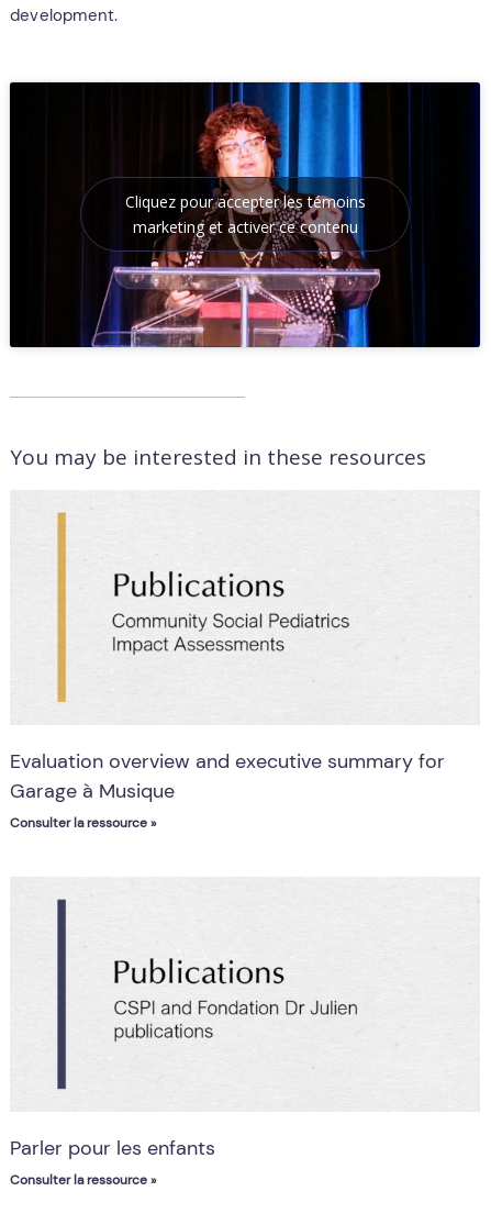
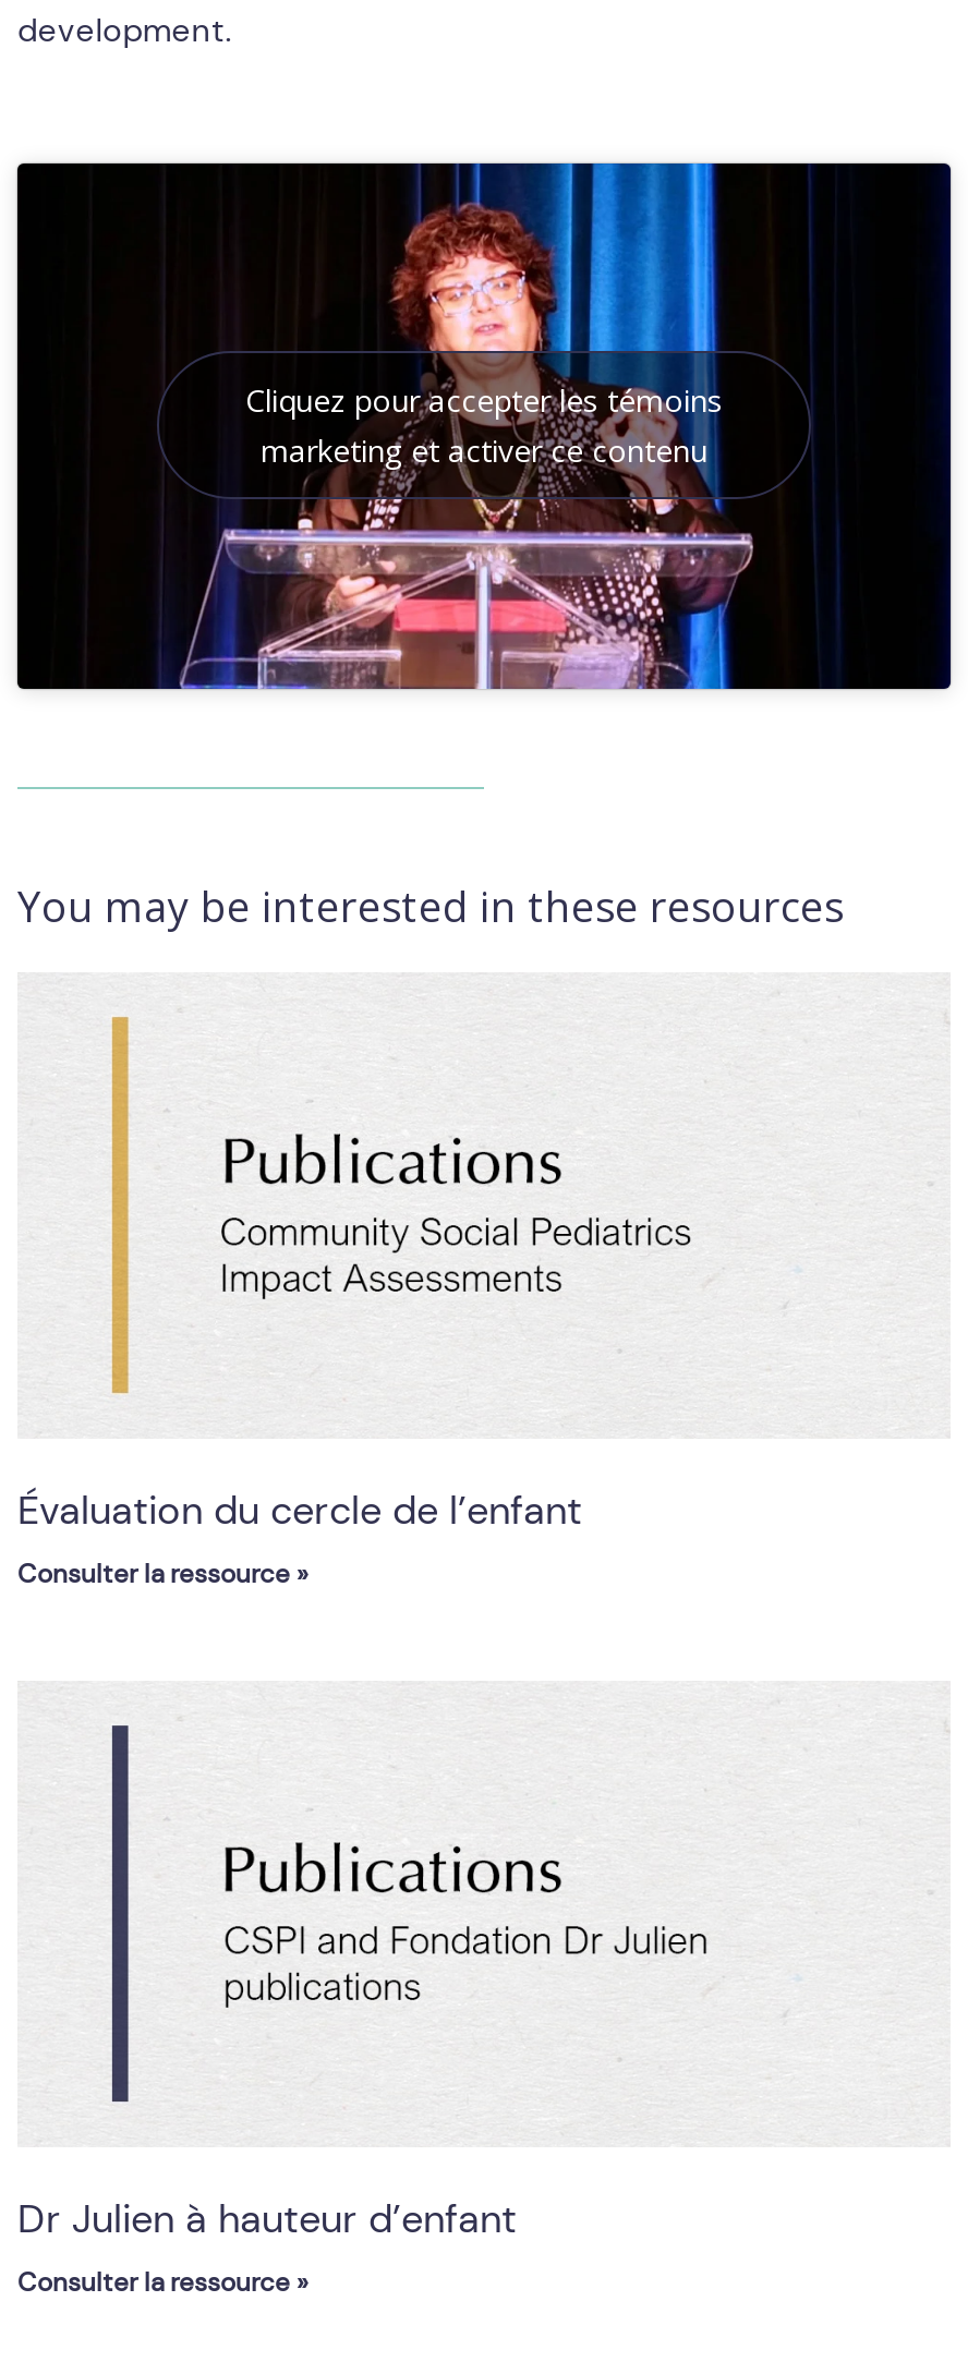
- Evaluation overview and executive summary for
- Garage à Musique
+ Évaluation du cercle de l’enfant

- Parler pour les enfants
+ Dr Julien à hauteur d’enfant
